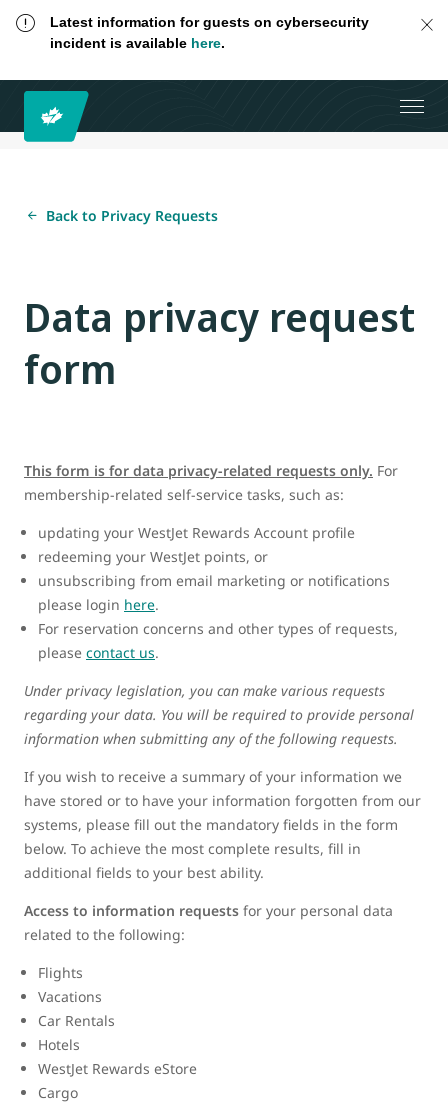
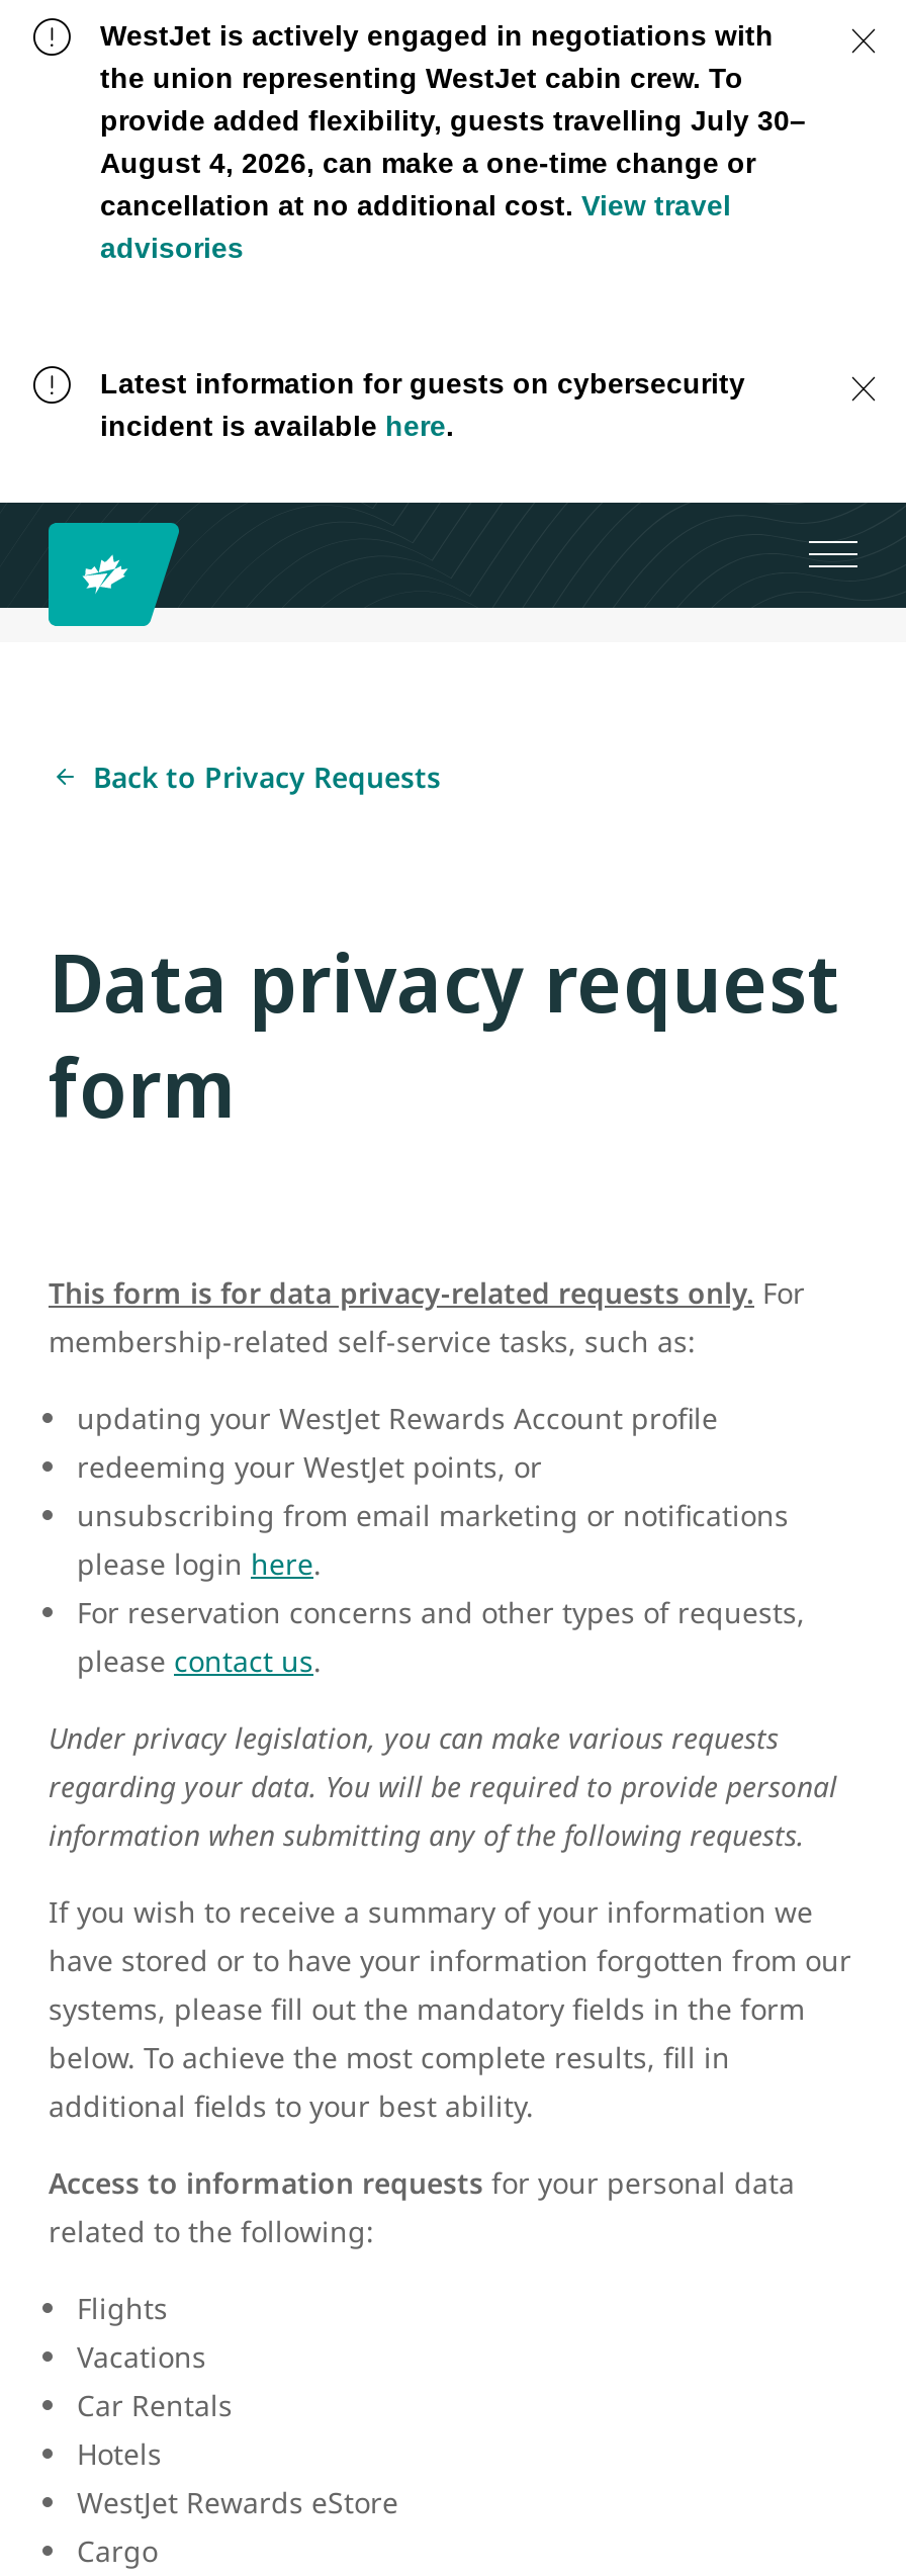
+ WestJet is actively engaged in negotiations with
+ the union representing WestJet cabin crew. To
+ provide added flexibility, guests travelling July 30–
+ August 4, 2026, can make a one-time change or
+ cancellation at no additional cost. View travel
+ advisories
